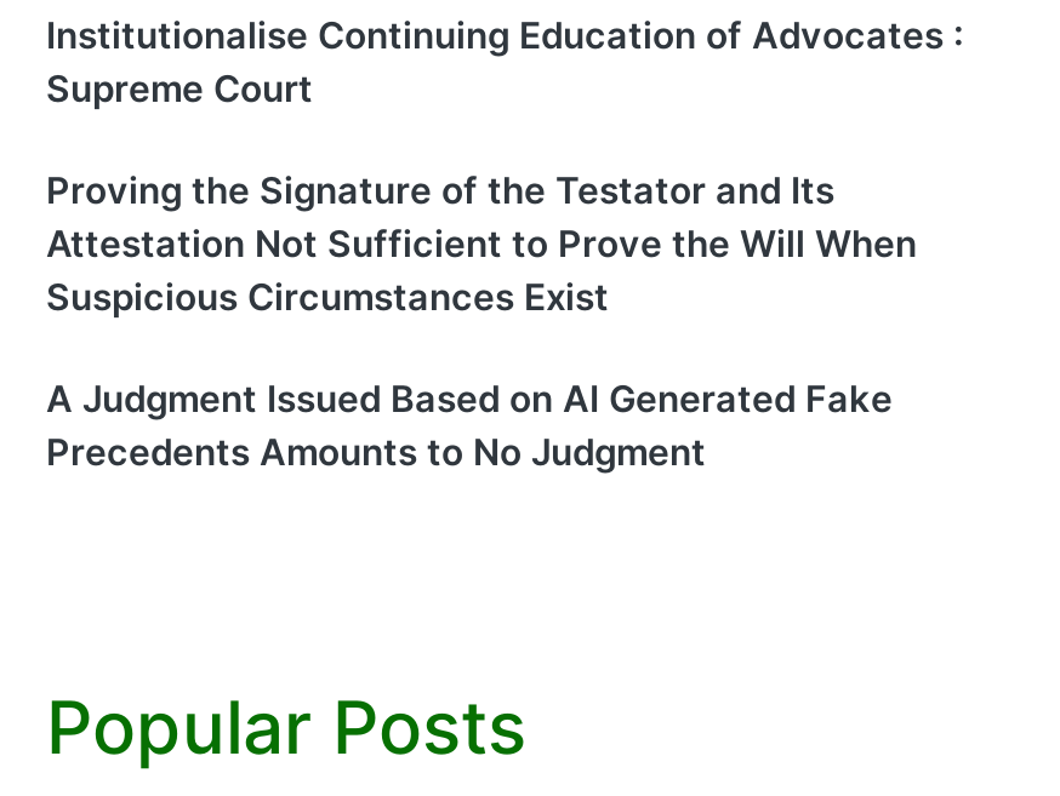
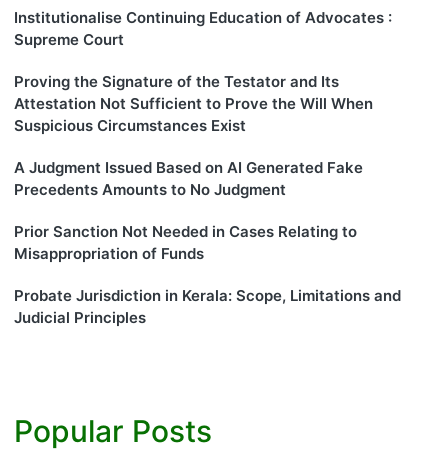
+ Prior Sanction Not Needed in Cases Relating to
+ Misappropriation of Funds
+ Probate Jurisdiction in Kerala: Scope, Limitations and
+ Judicial Principles
